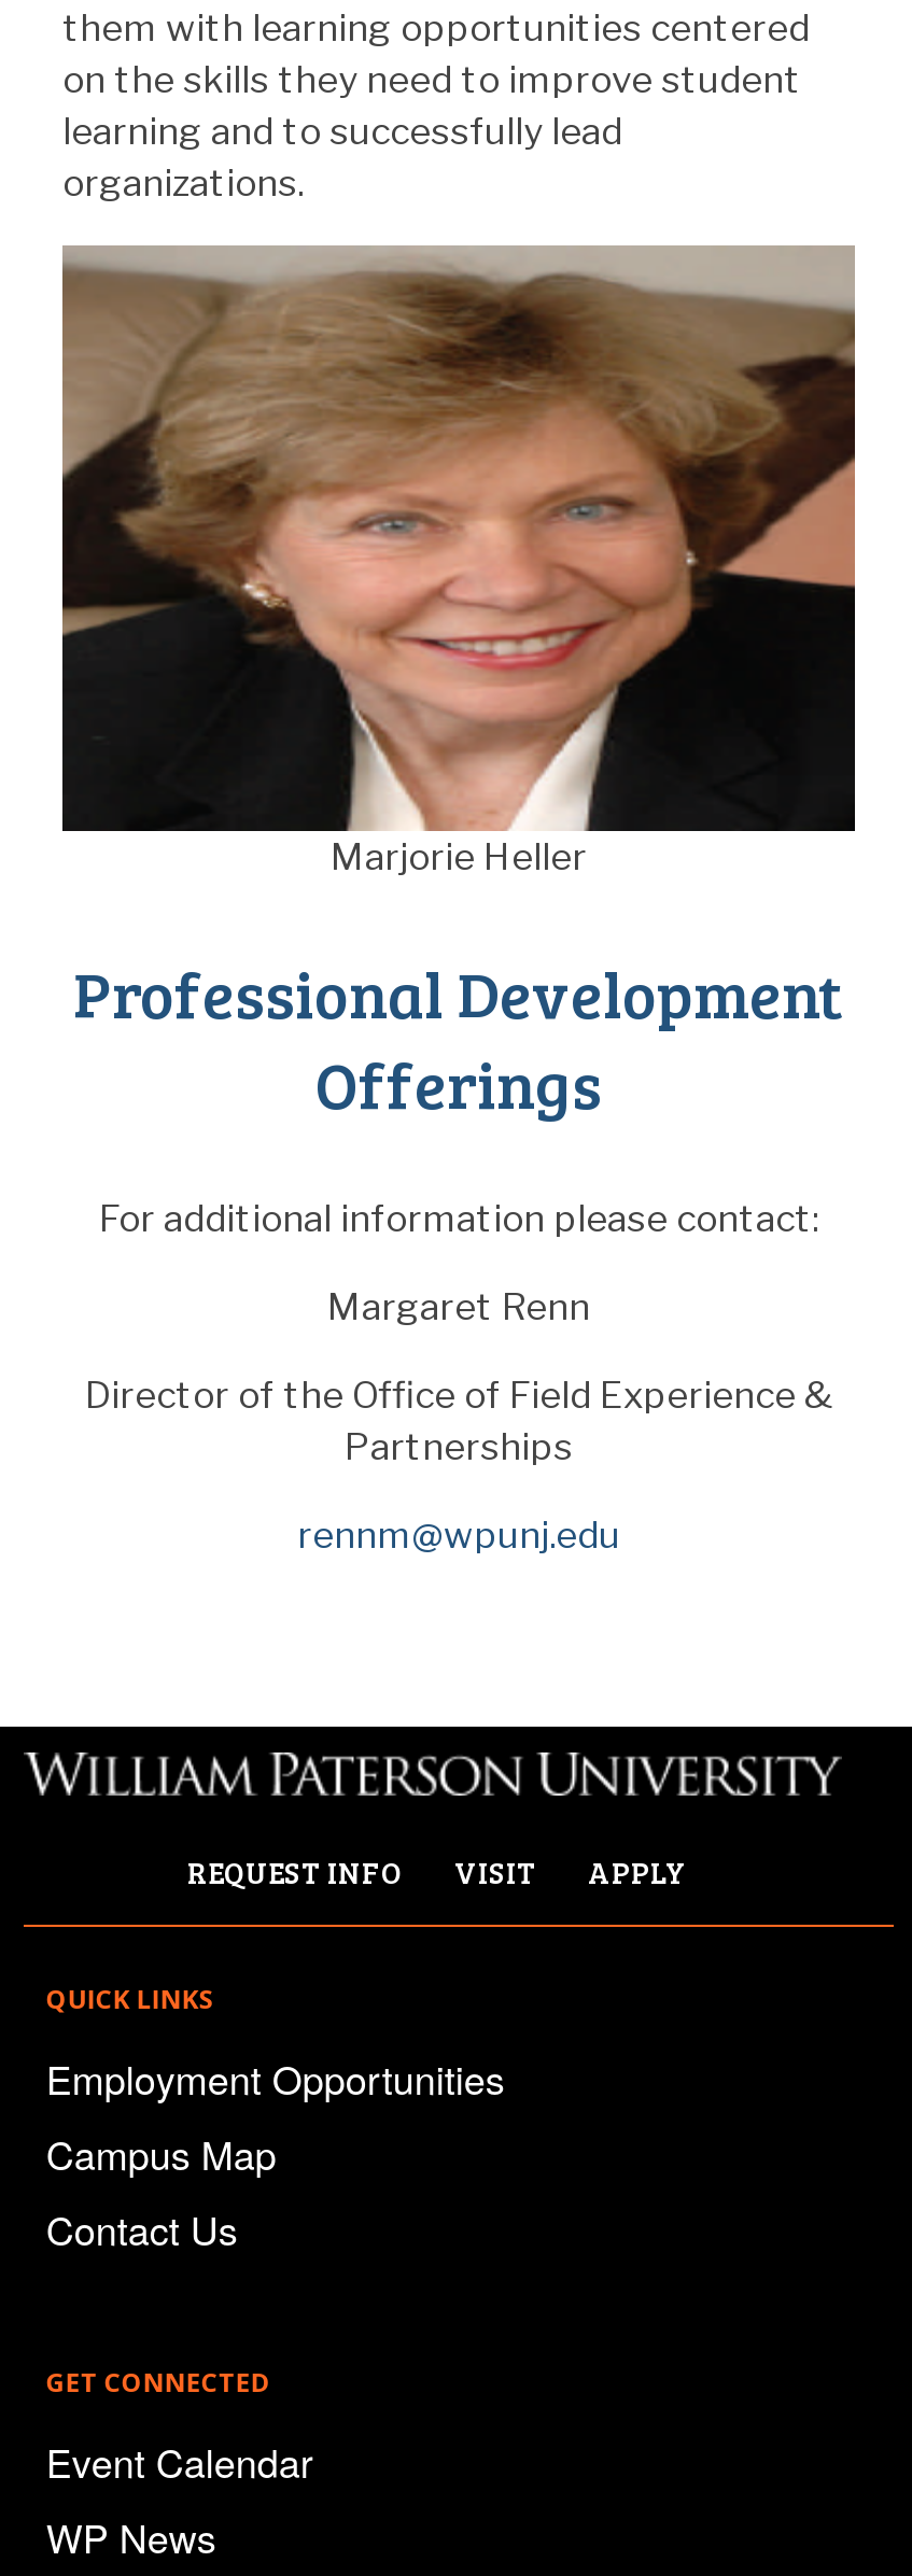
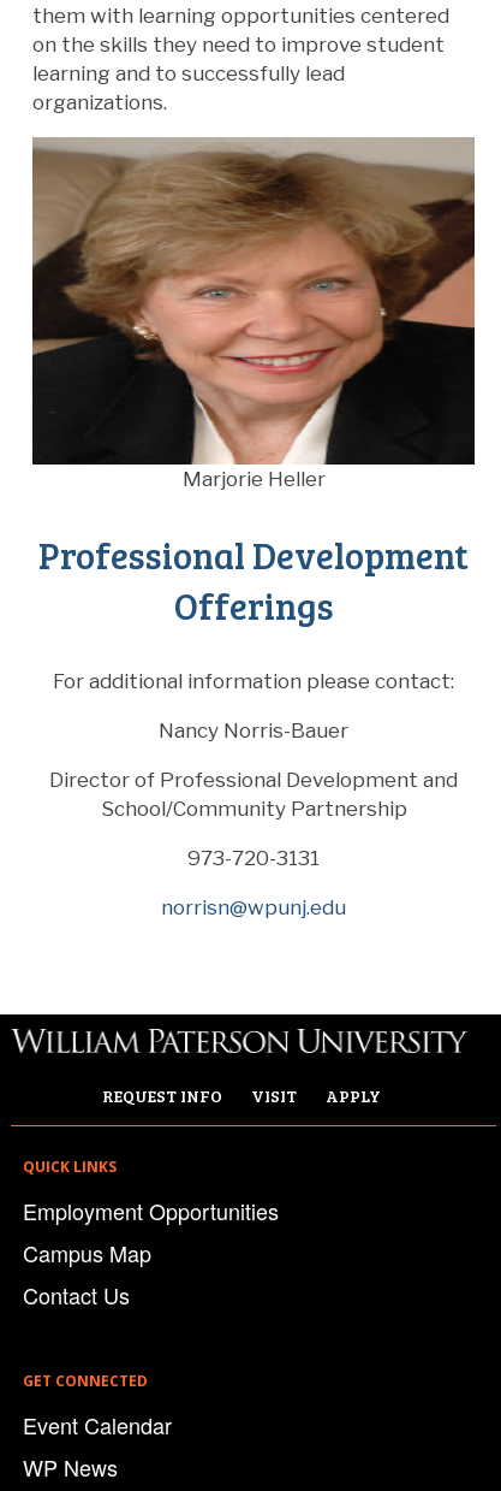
- Margaret Renn
- Director of the Office of Field Experience &
- Partnerships
- rennm@wpunj.edu
+ Nancy Norris-Bauer
+ Director of Professional Development and
+ School/Community Partnership
+ 973-720-3131
+ norrisn@wpunj.edu
